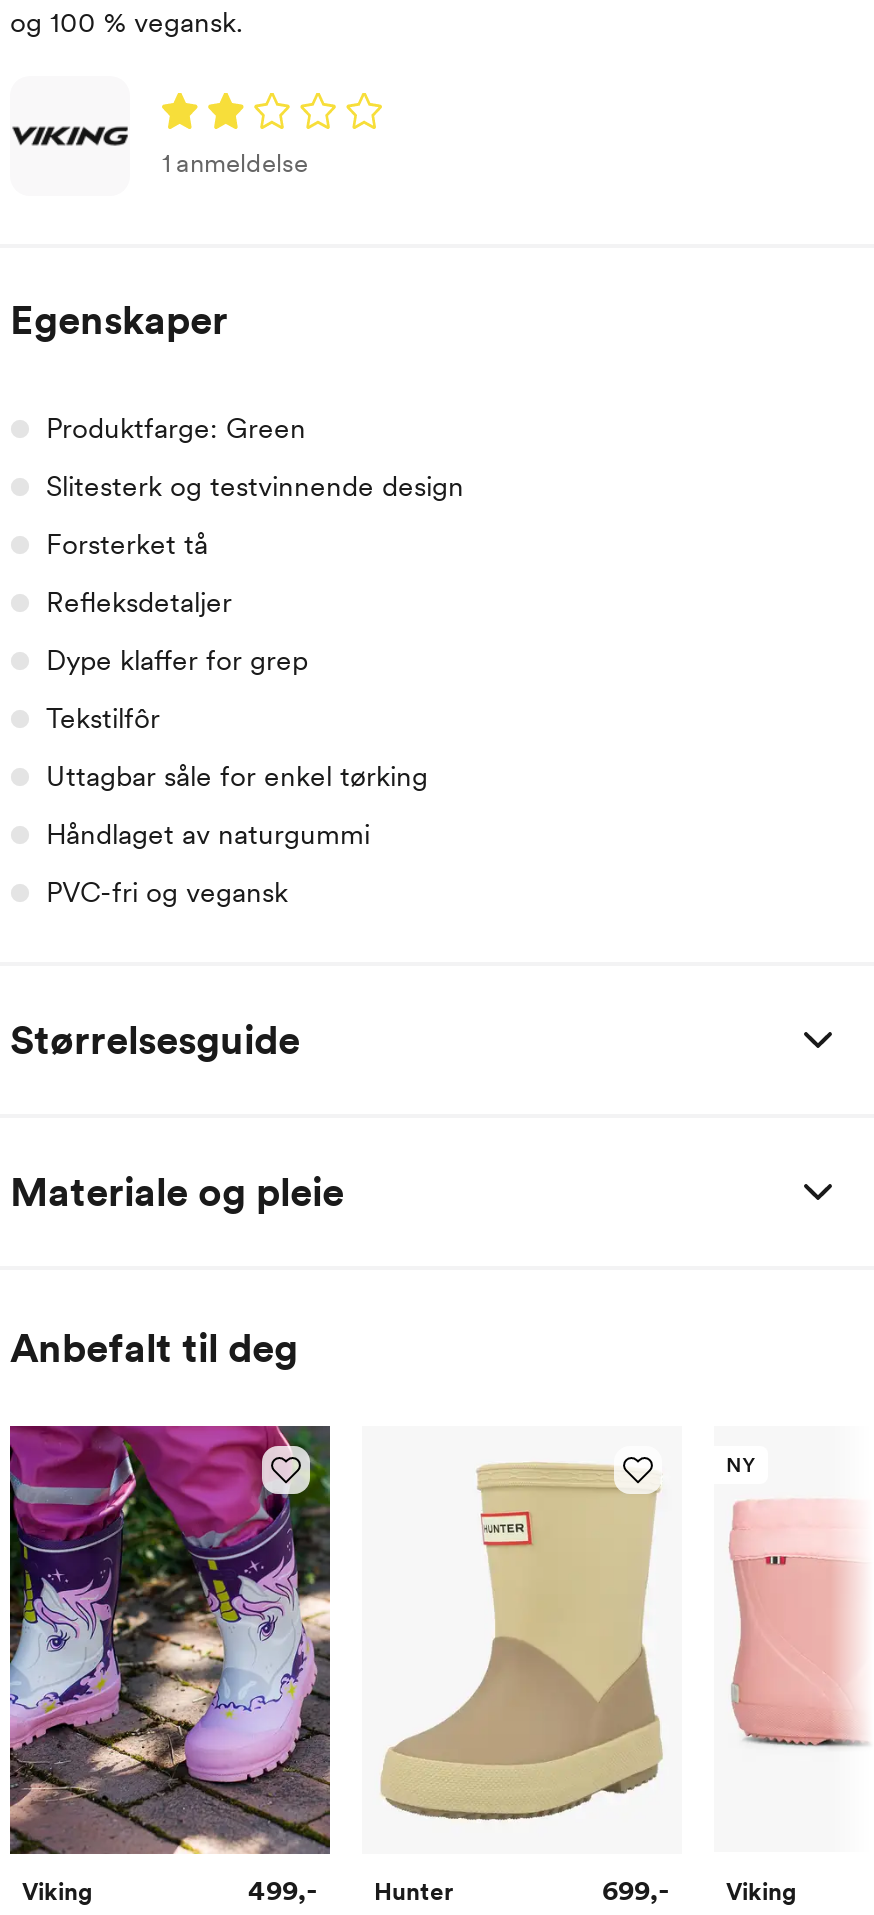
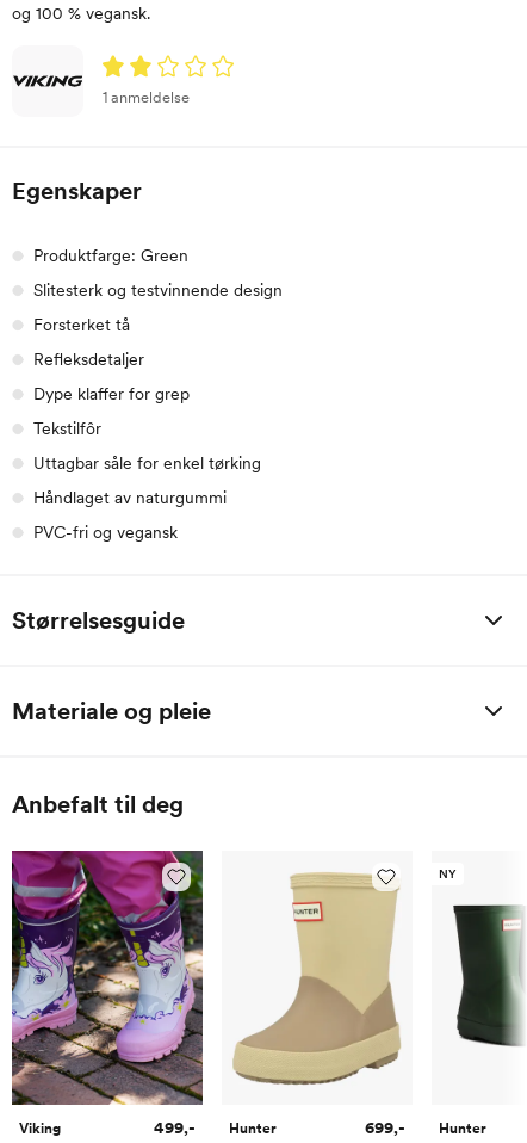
- [image]
+ [image]

- Viking
+ Hunter
